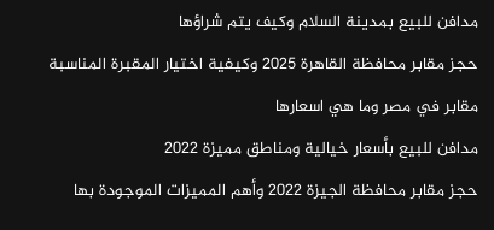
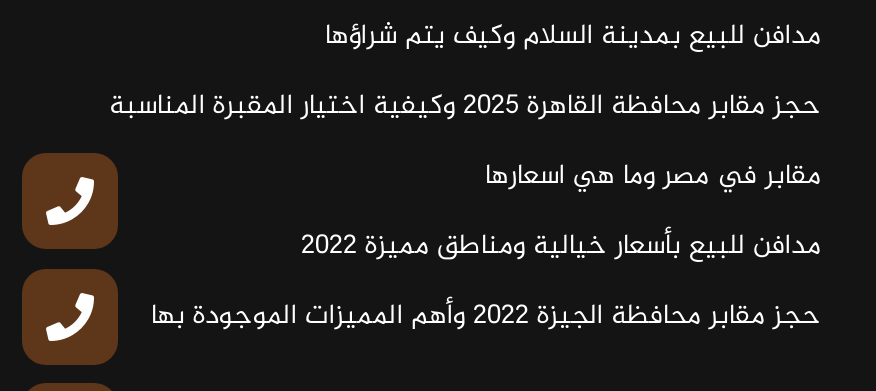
+ [image]

+ [image]
